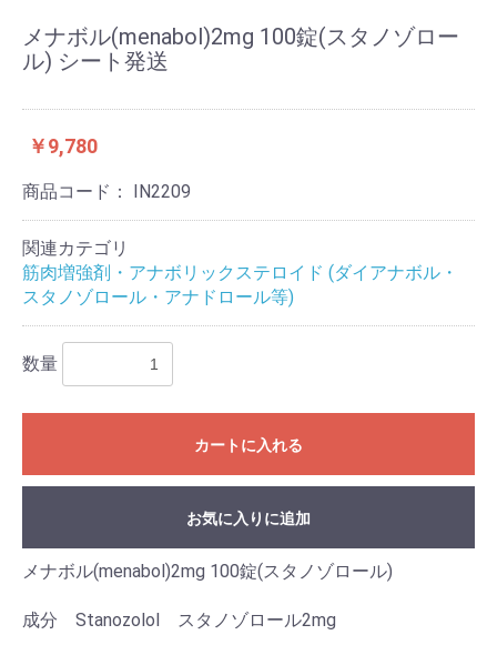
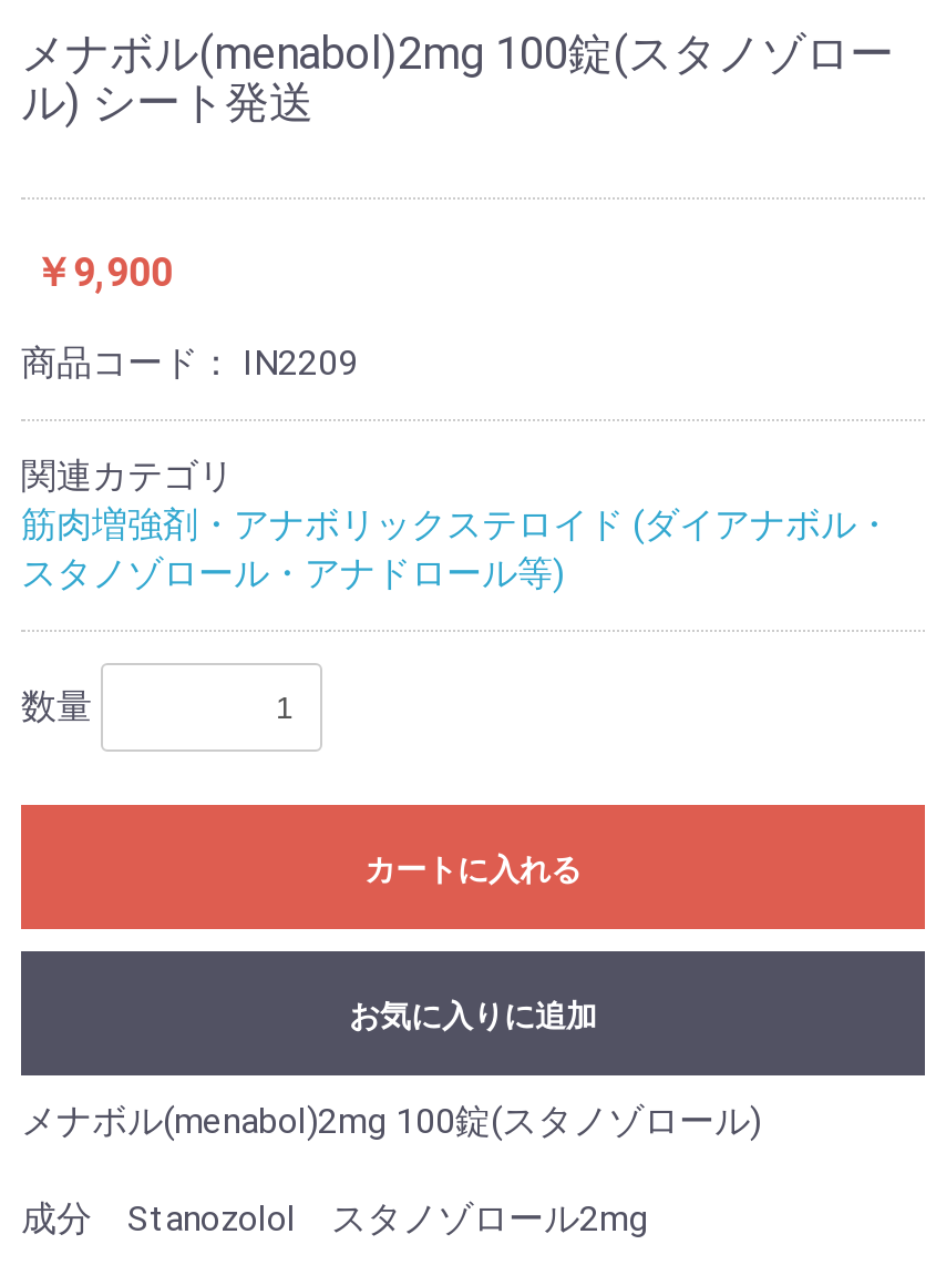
- ￥9,780
+ ￥9,900
